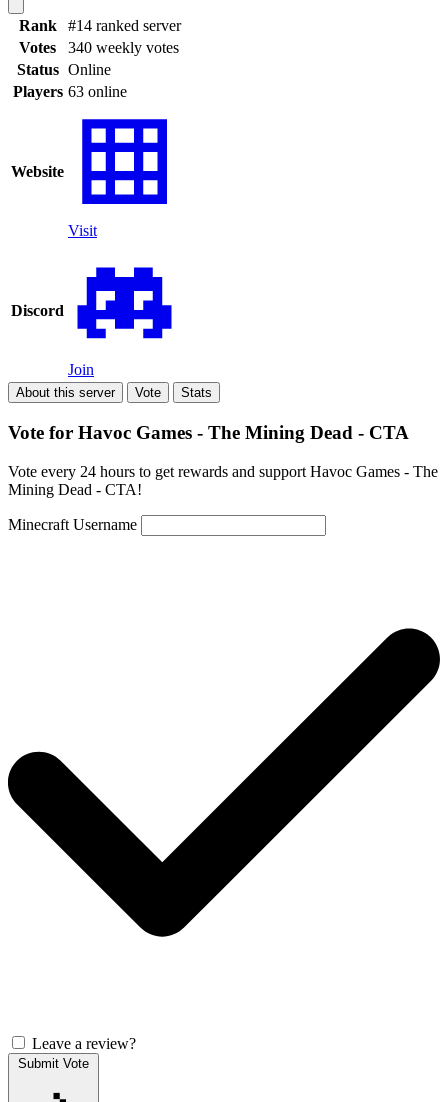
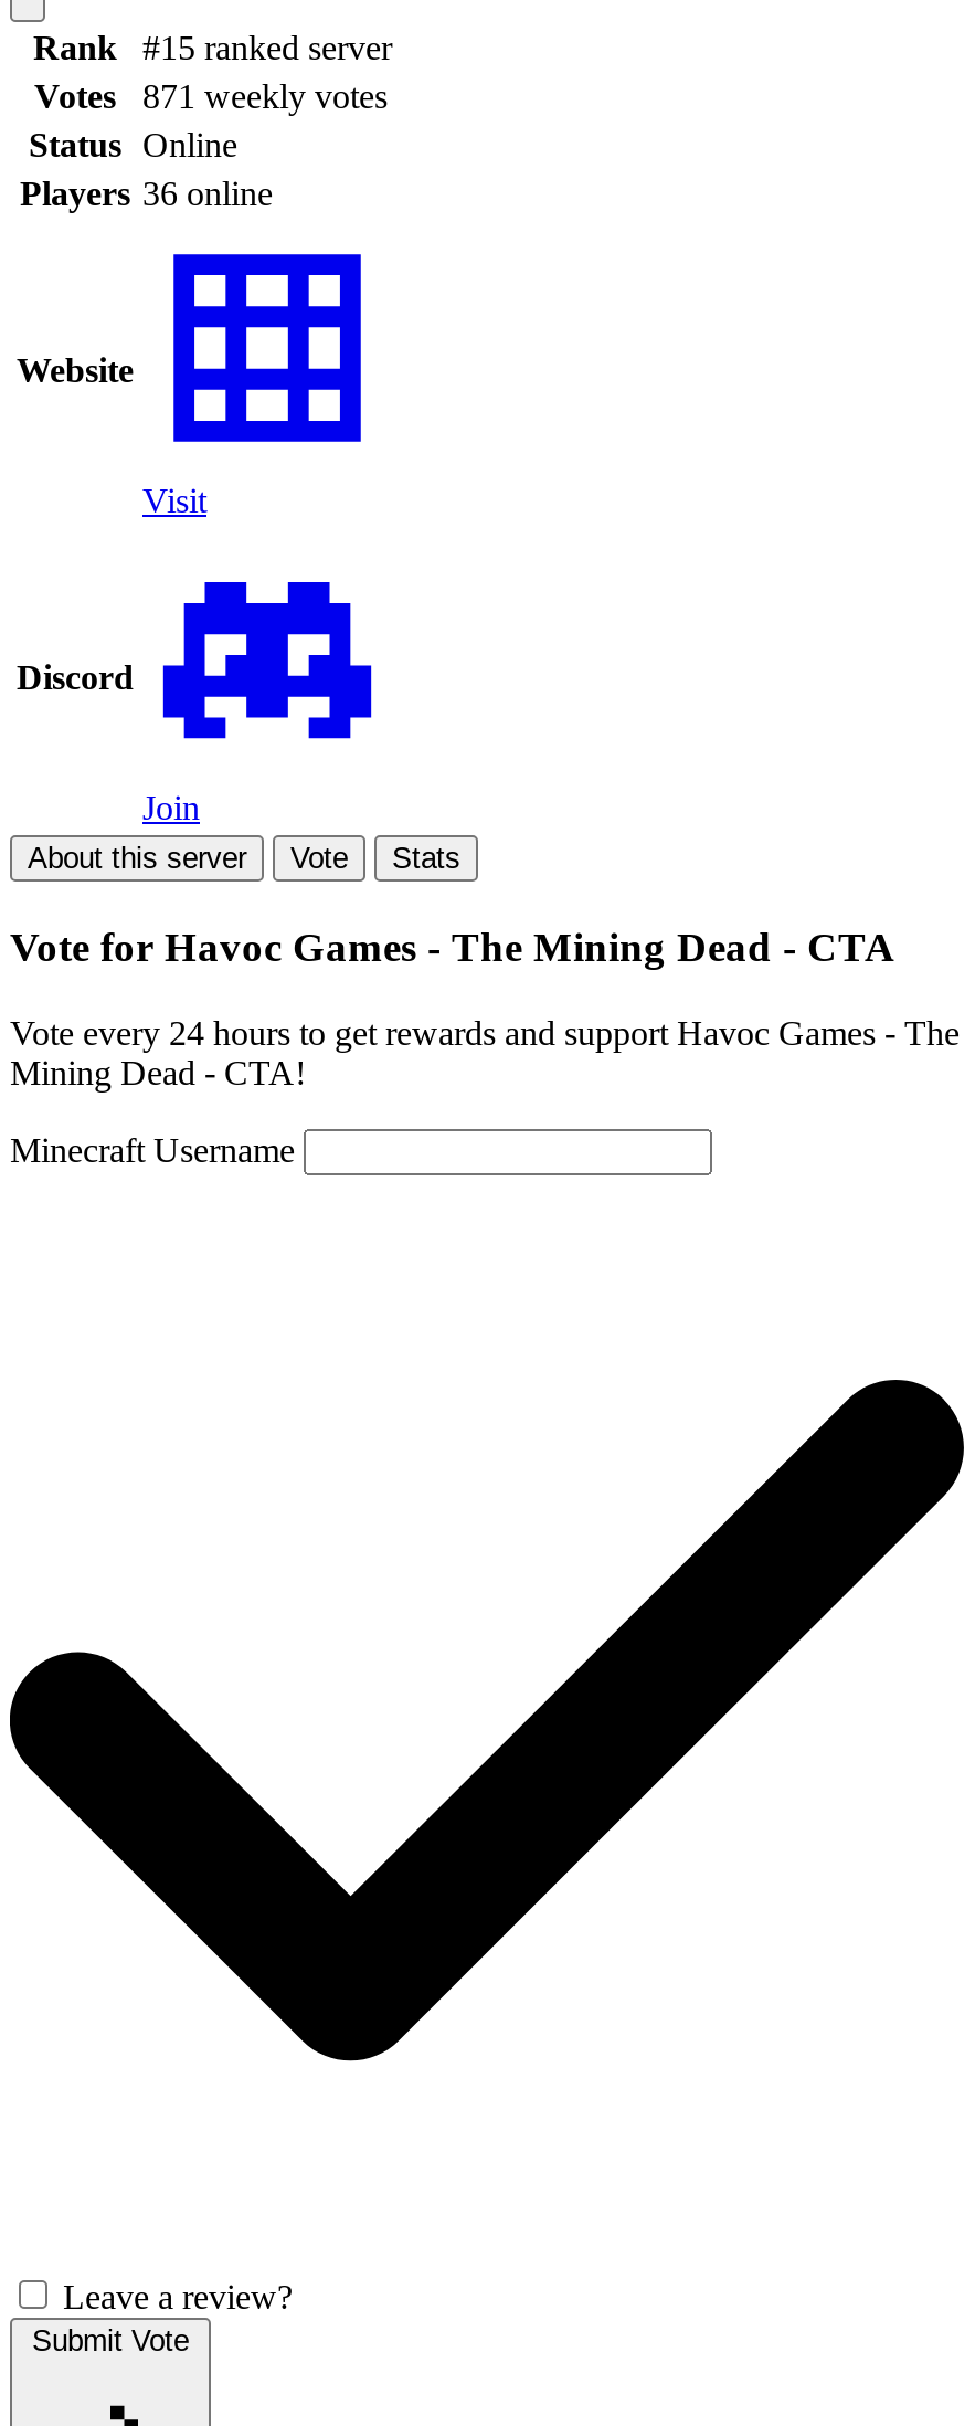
- #14 ranked server
+ #15 ranked server

- Votes 340 weekly votes
+ Votes 871 weekly votes

- Players 63 online
+ Players 36 online
